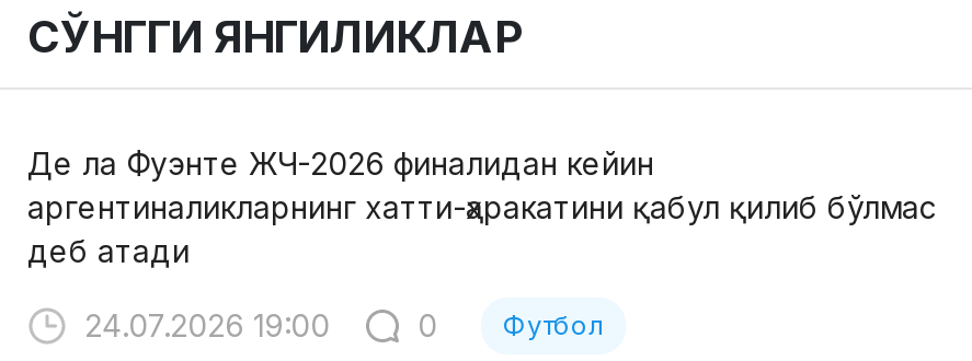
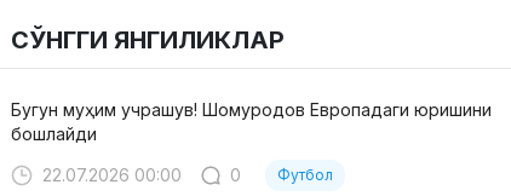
- Де ла Фуэнте ЖЧ-2026 финалидан кейин
- аргентиналикларнинг хатти-ҳаракатини қабул қилиб бўлмас
- деб атади
+ Бугун муҳим учрашув! Шомуродов Европадаги юришини
+ бошлайди

- 24.07.2026 19:00
+ 22.07.2026 00:00
